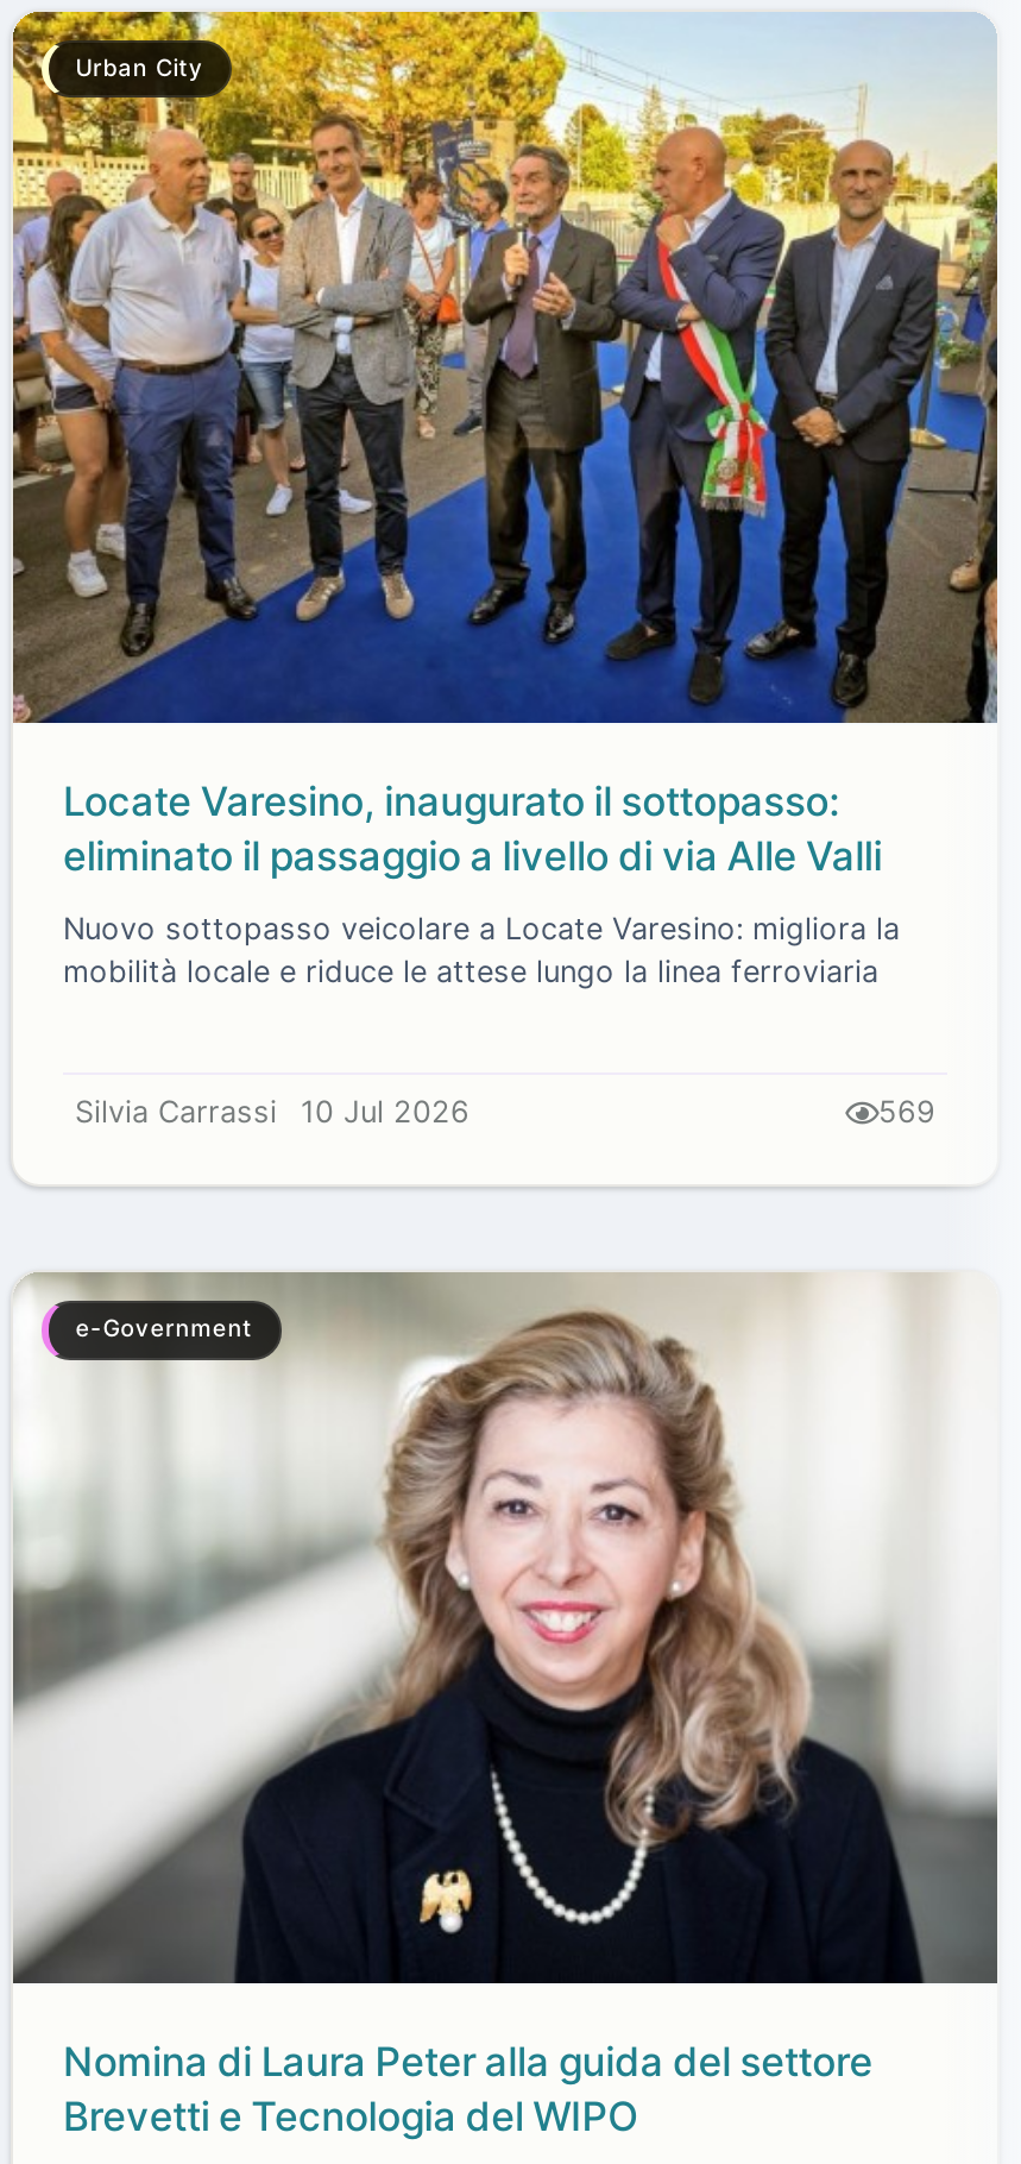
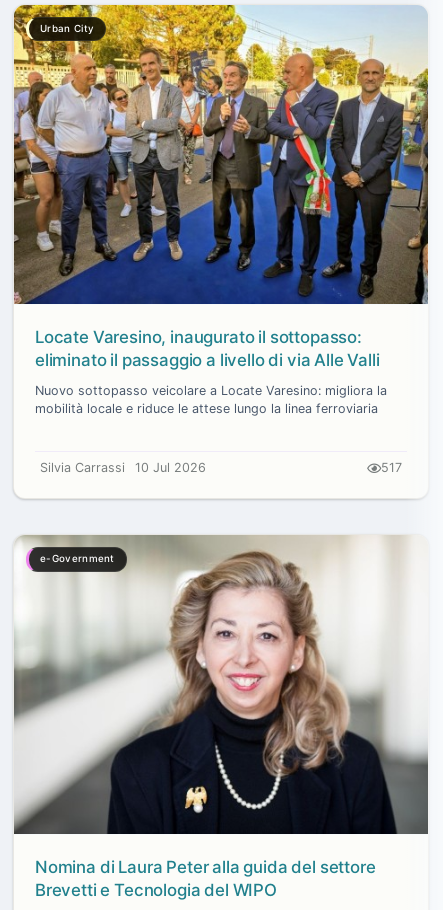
- 569
+ 517
